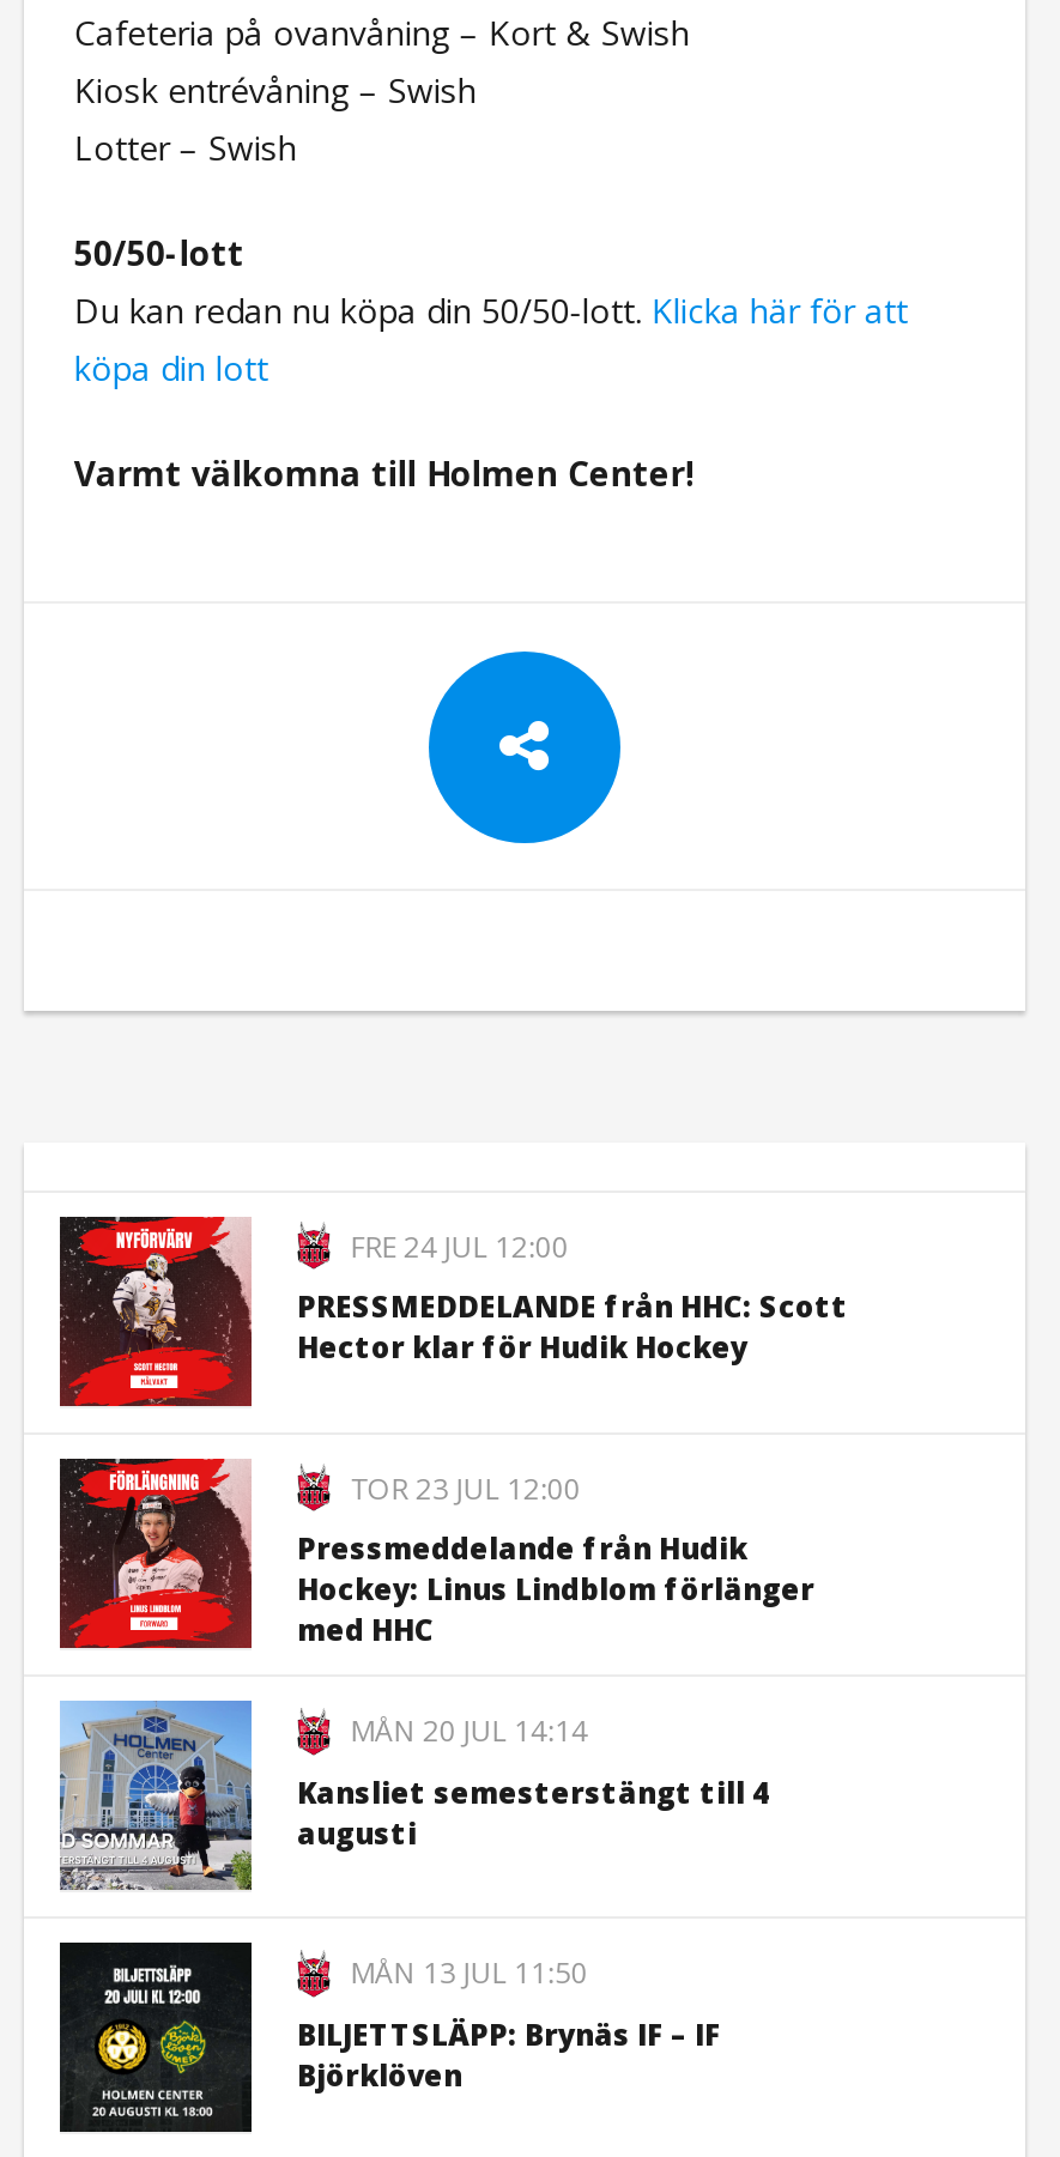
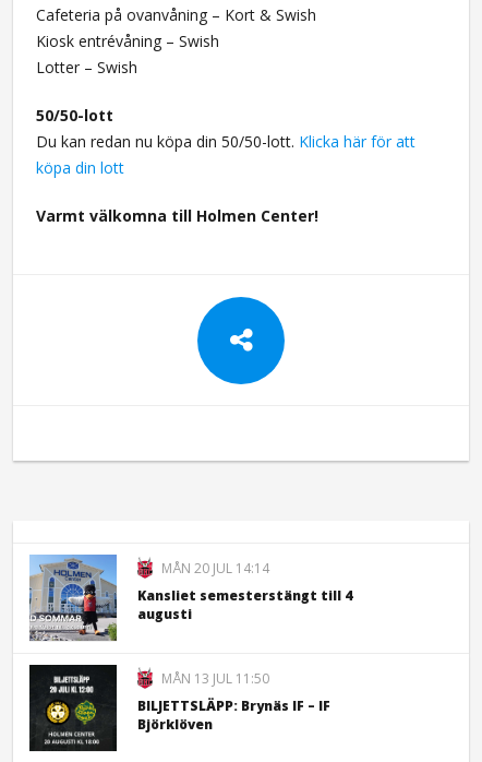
- [image]
- FRE 24 JUL 12:00
- PRESSMEDDELANDE från HHC: Scott
- Hector klar för Hudik Hockey
- TOR 23 JUL 12:00
- Pressmeddelande från Hudik
- Hockey: Linus Lindblom förlänger
- med HHC

- [image]
